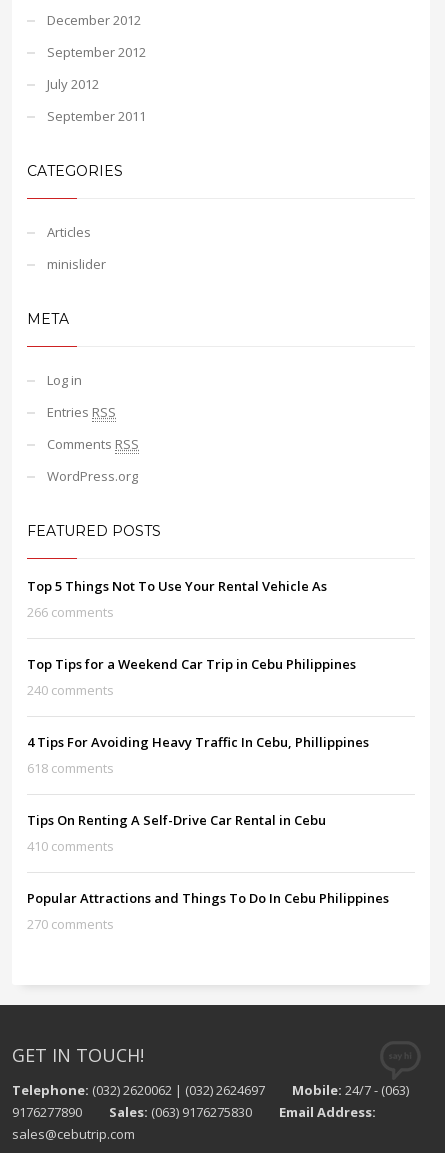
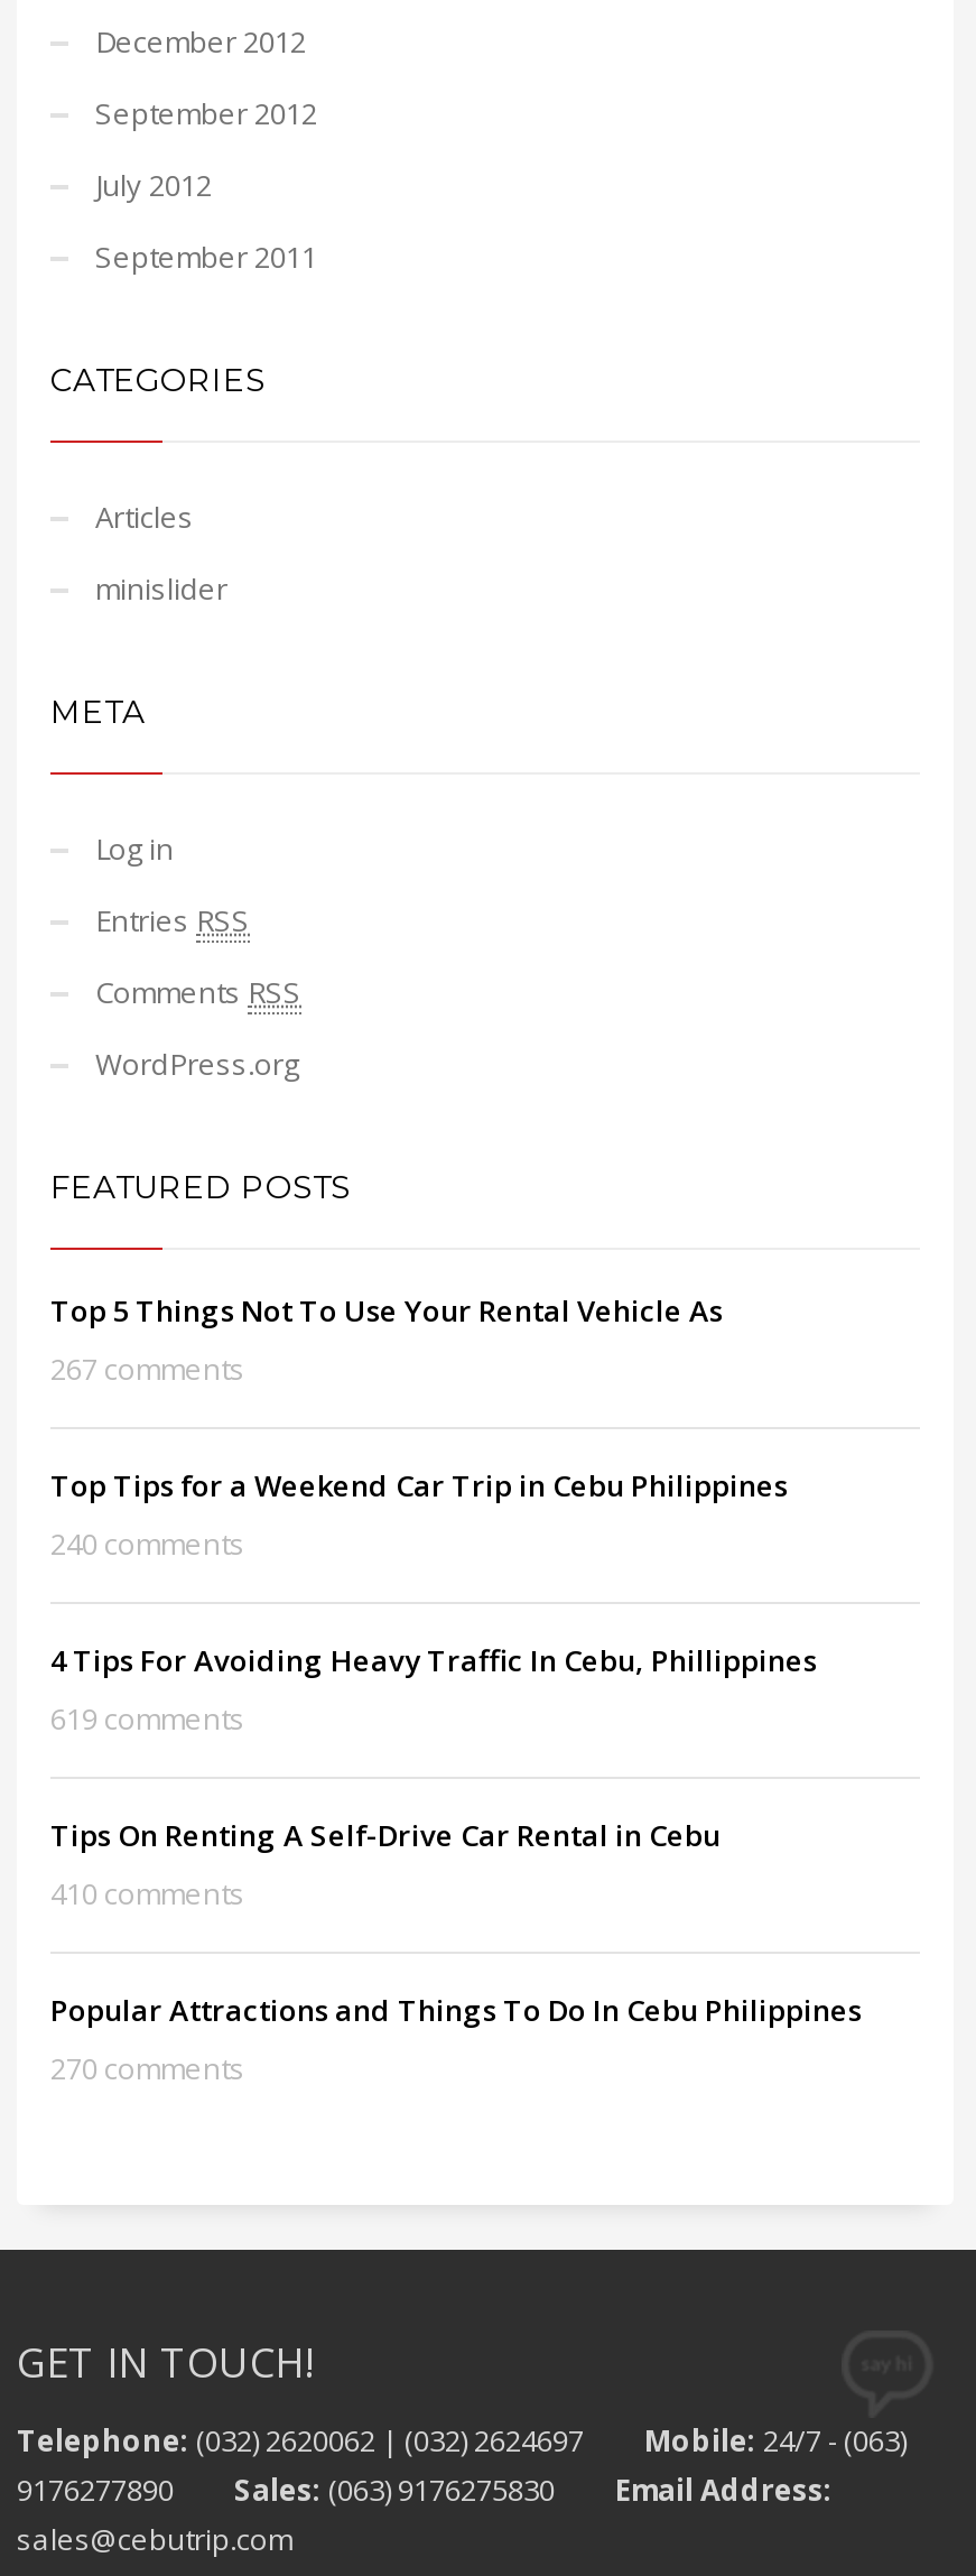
- 266 comments
+ 267 comments

- 618 comments
+ 619 comments
